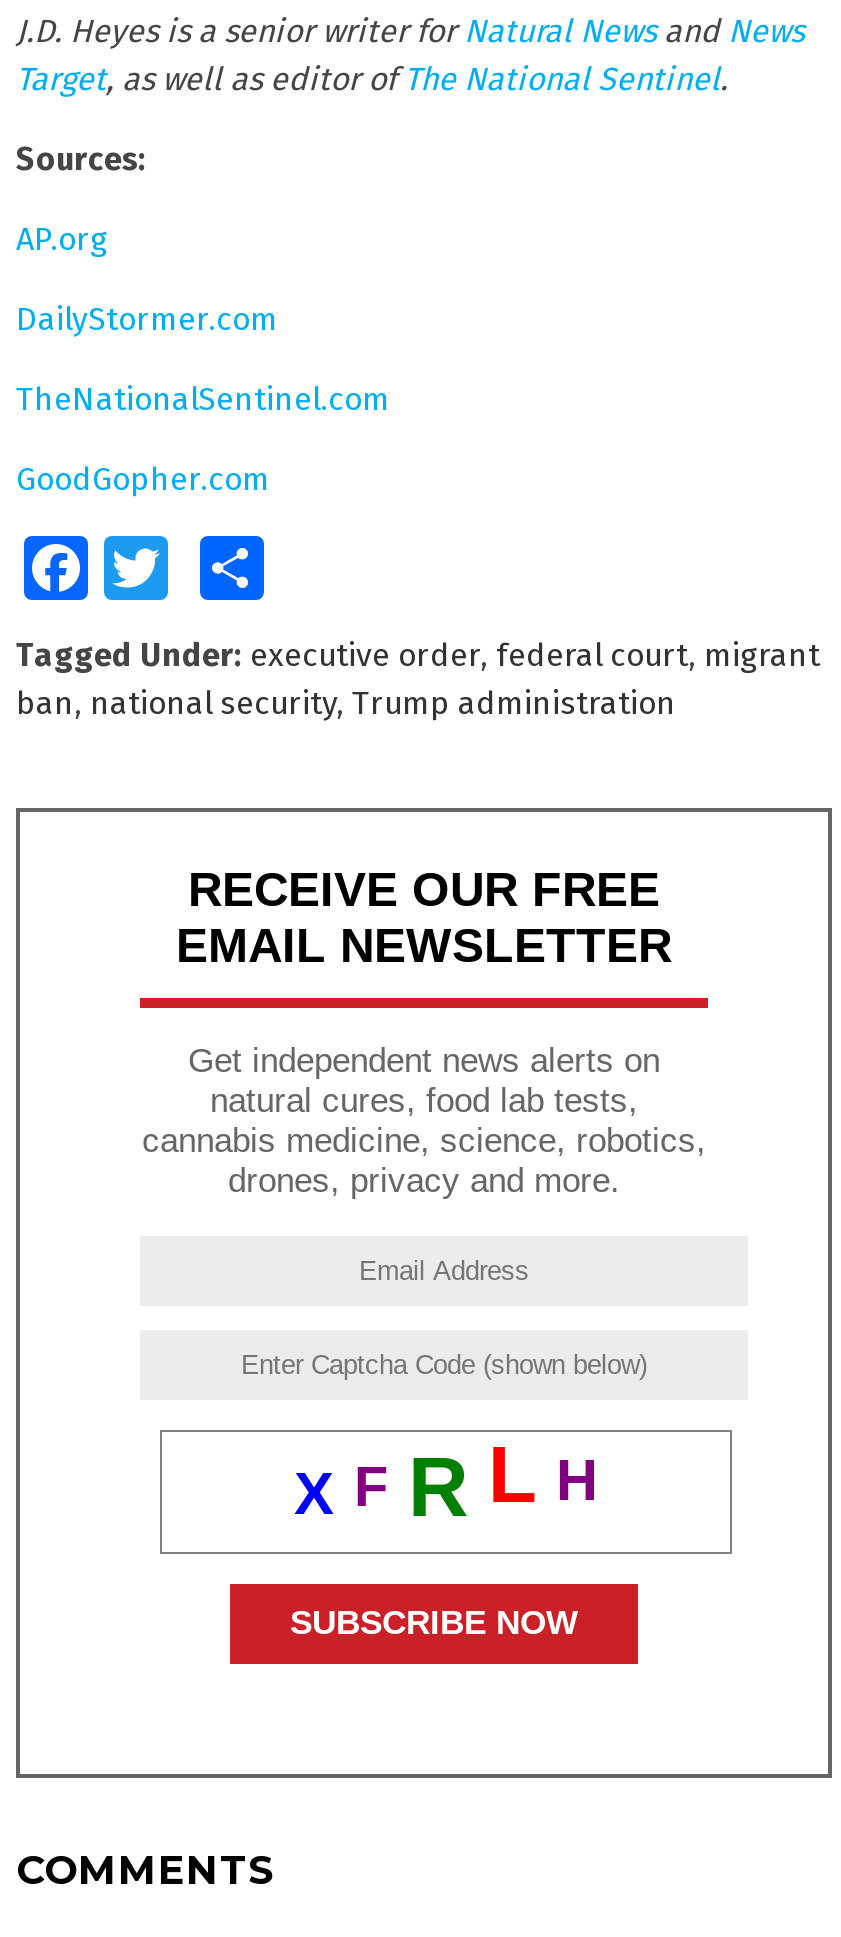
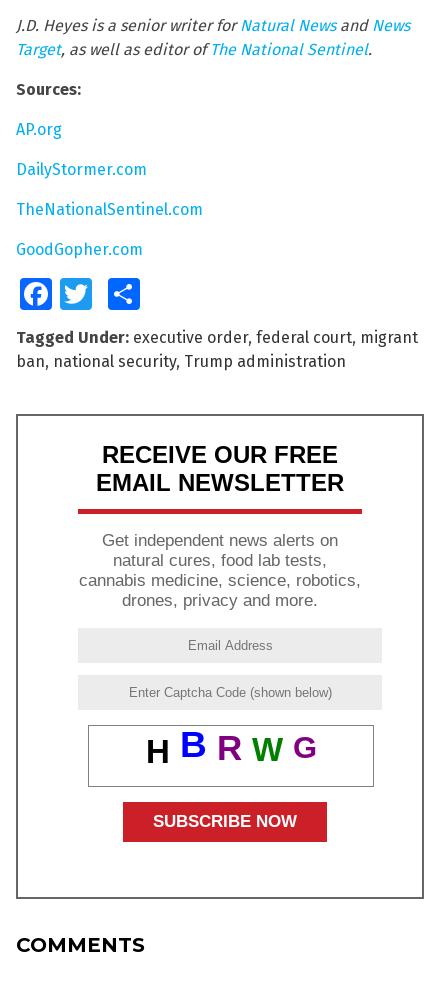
- X F R L H
+ H B R W G
